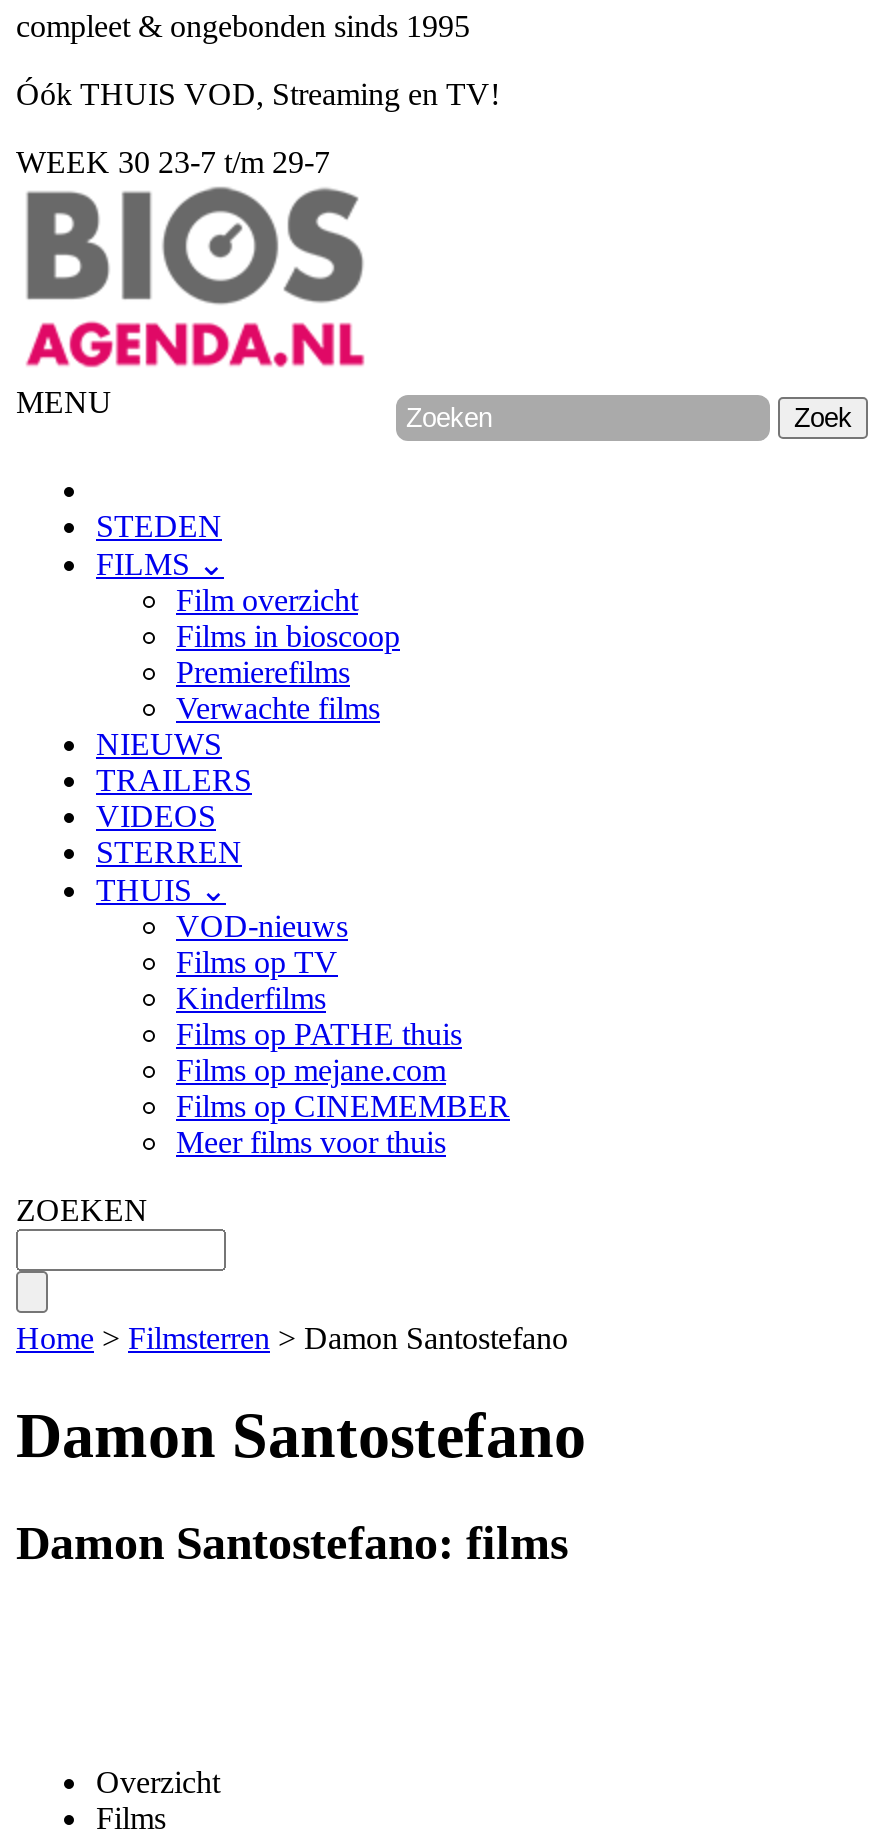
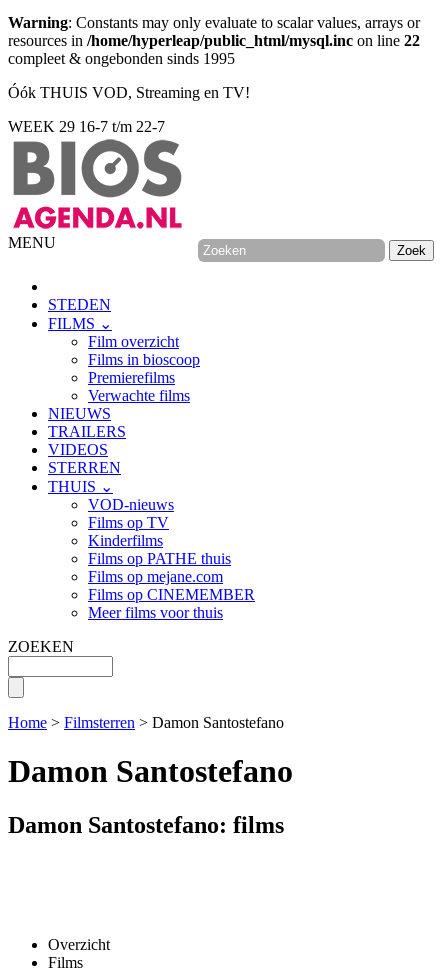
+ Warning: Constants may only evaluate to scalar values, arrays or
+ resources in /home/hyperleap/public_html/mysql.inc on line 22

- WEEK 30 23-7 t/m 29-7
+ WEEK 29 16-7 t/m 22-7
